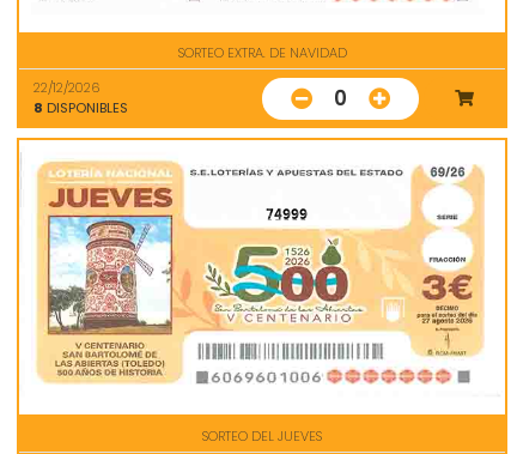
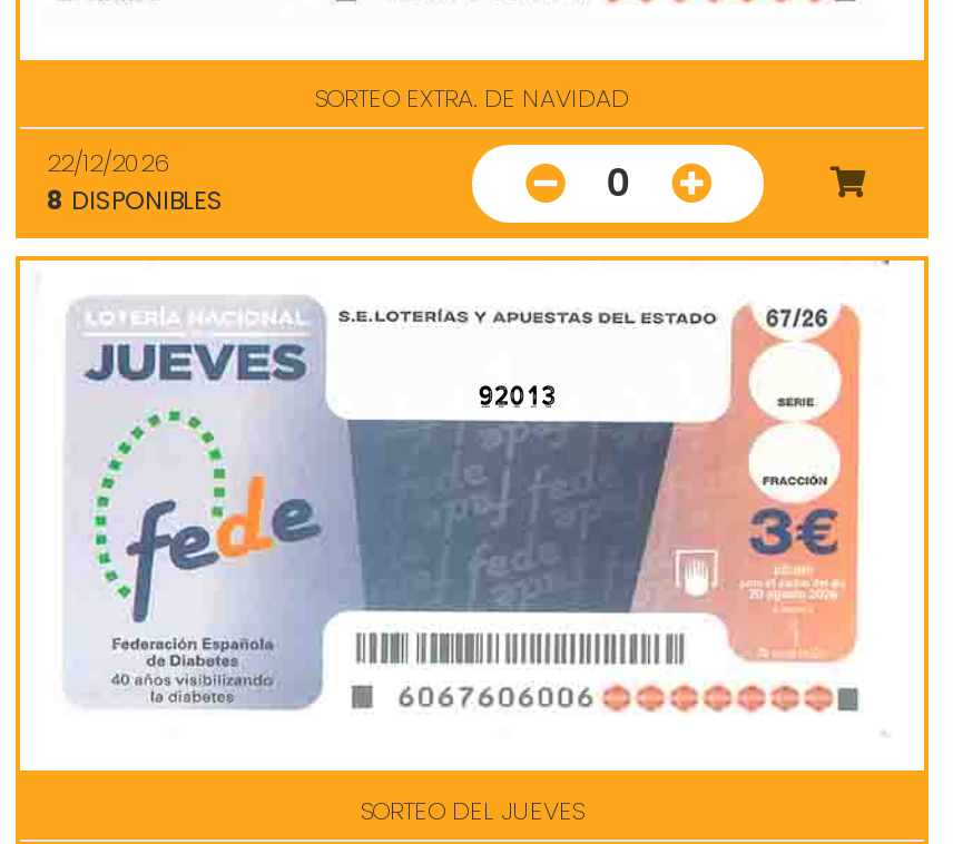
- [image]
- 74999
+ [image]
+ 92013
